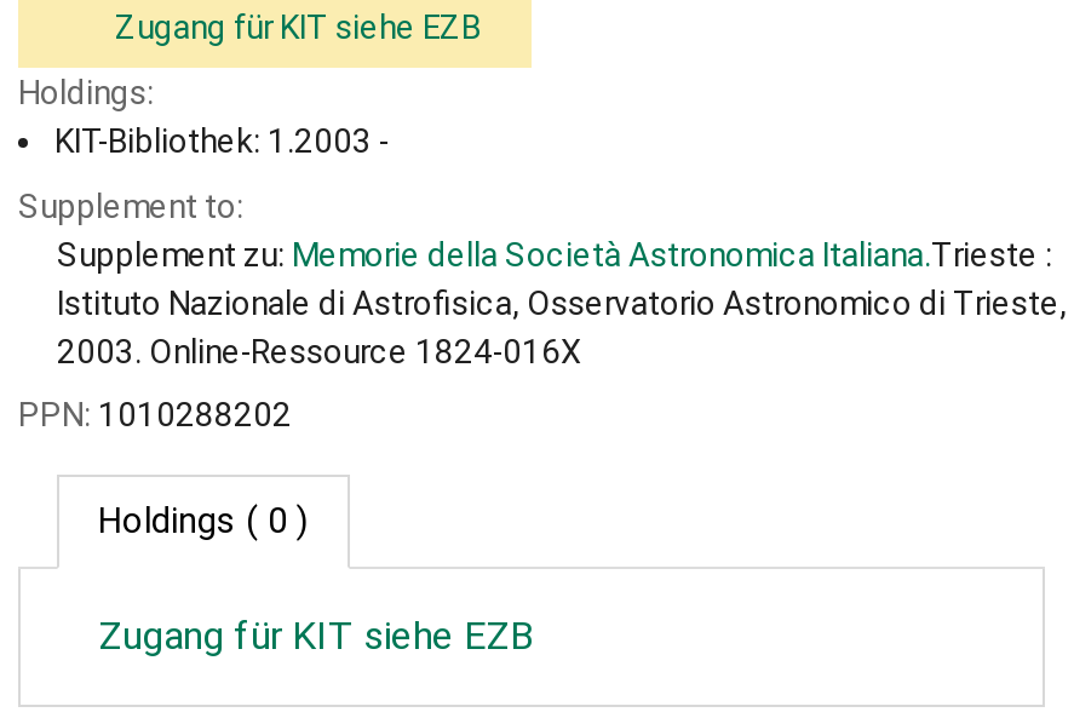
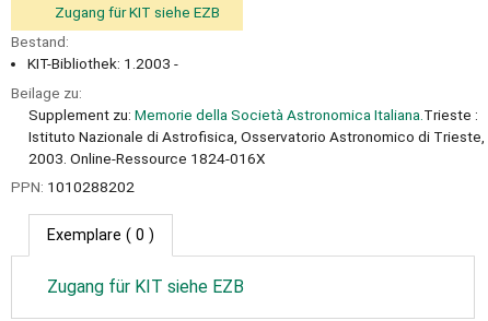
- Holdings:
+ Bestand:

- Supplement to:
+ Beilage zu:

- Holdings ( 0 )
+ Exemplare ( 0 )
